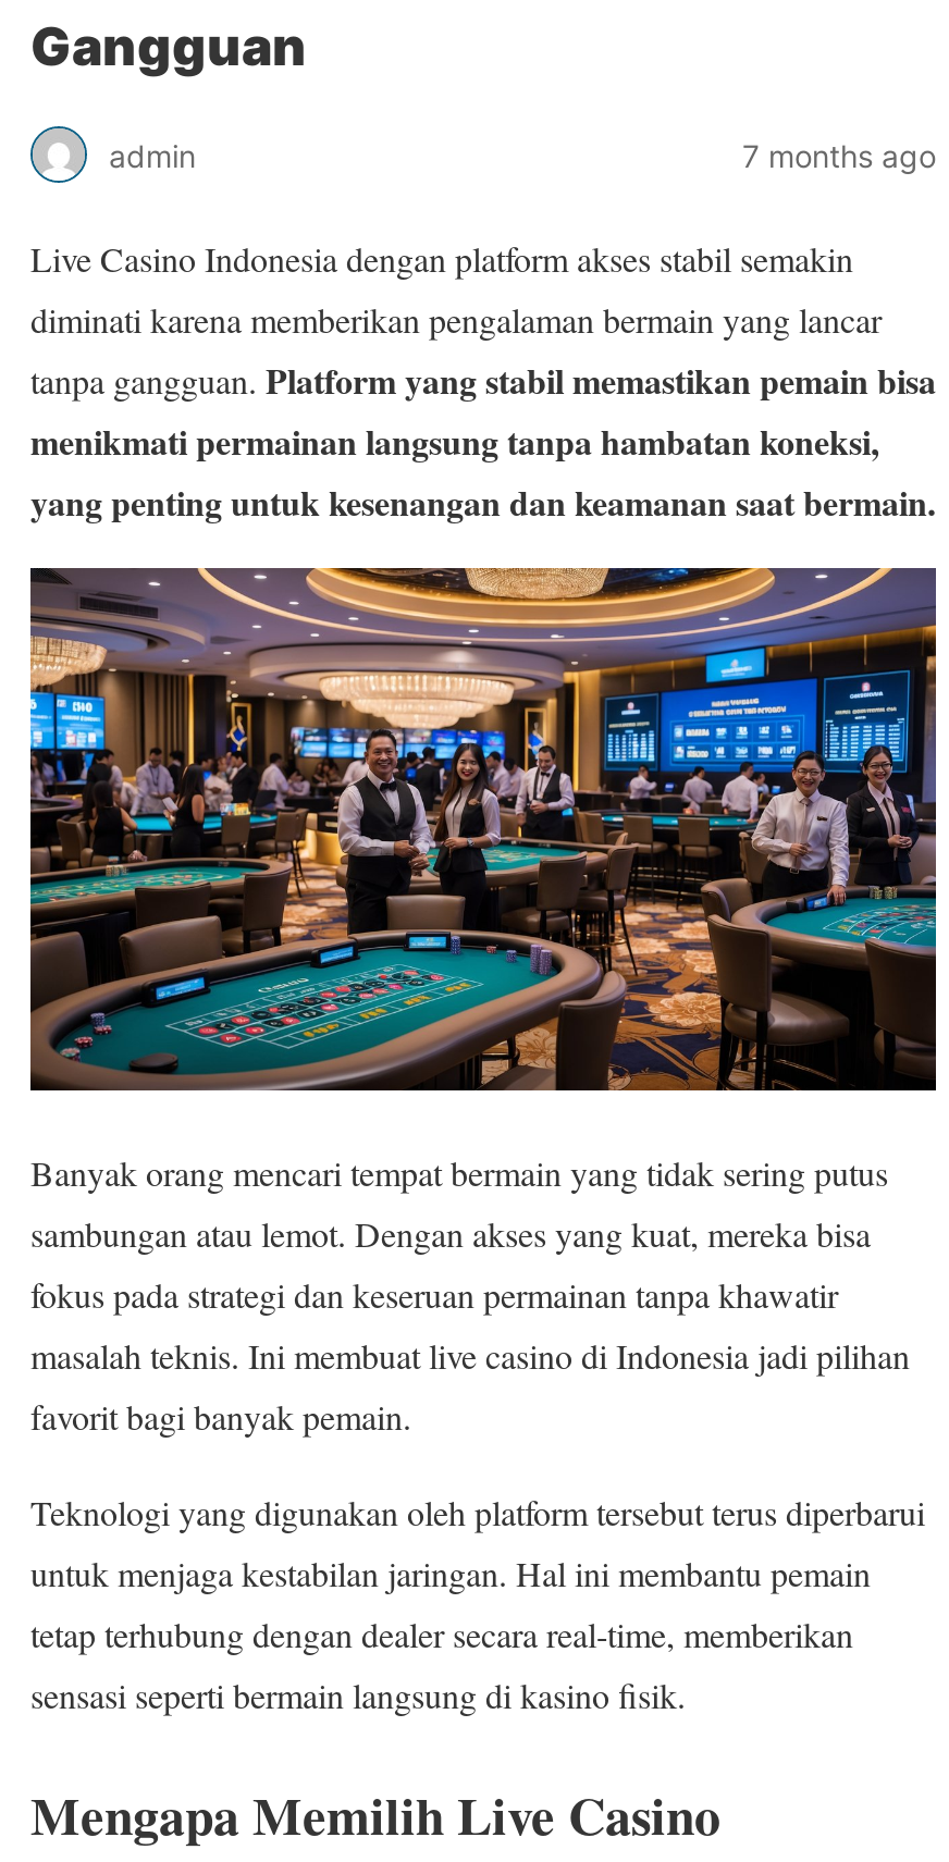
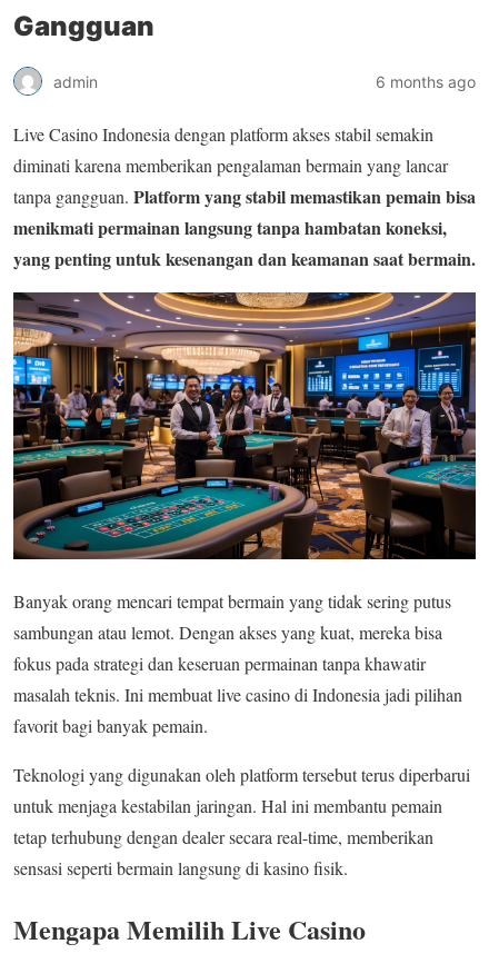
- 7 months ago
+ 6 months ago
